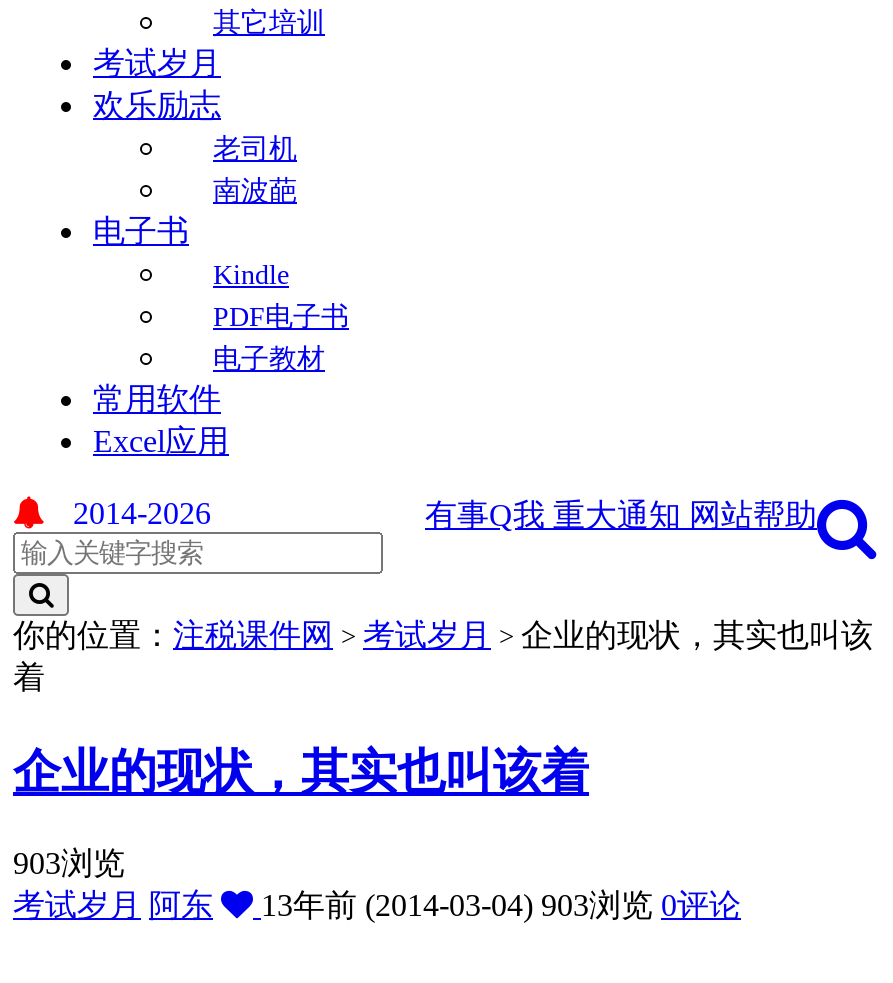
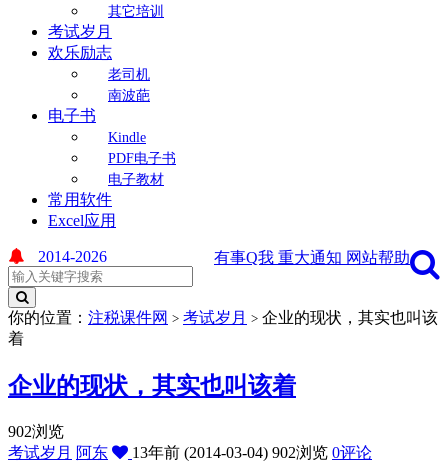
- 903浏览
+ 902浏览

- 13年前 (2014-03-04) 903浏览 0评论
+ 13年前 (2014-03-04) 902浏览 0评论
